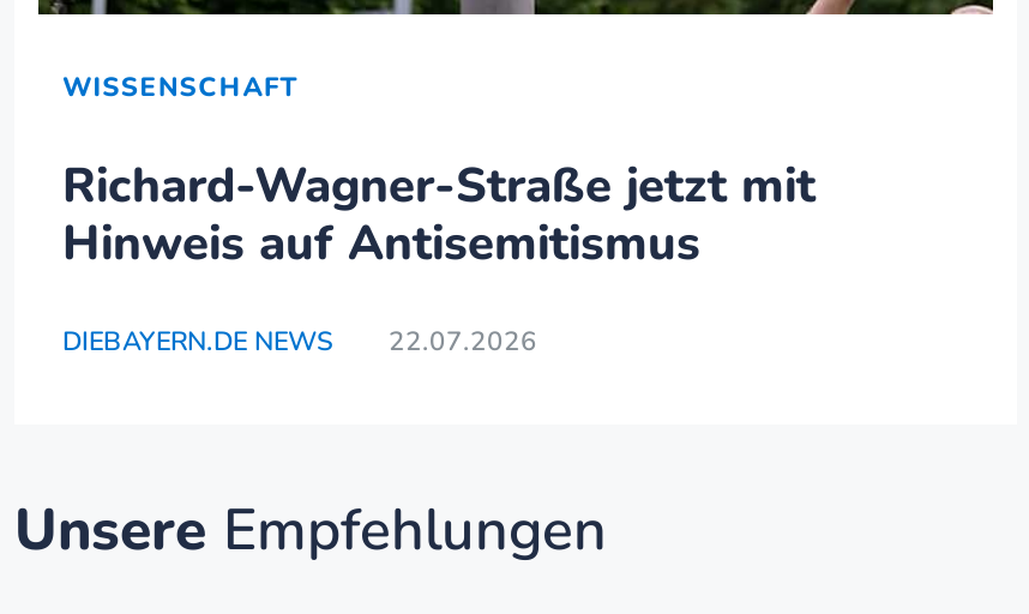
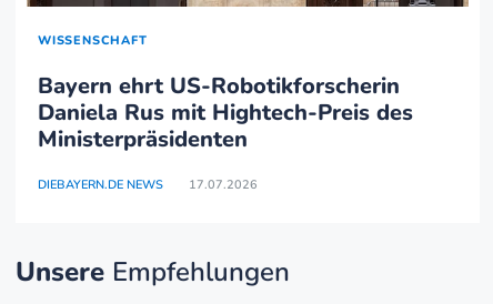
- Richard-Wagner-Straße jetzt mit
- Hinweis auf Antisemitismus
+ Bayern ehrt US-Robotikforscherin
+ Daniela Rus mit Hightech-Preis des
+ Ministerpräsidenten

- DIEBAYERN.DE NEWS 22.07.2026
+ DIEBAYERN.DE NEWS 17.07.2026
